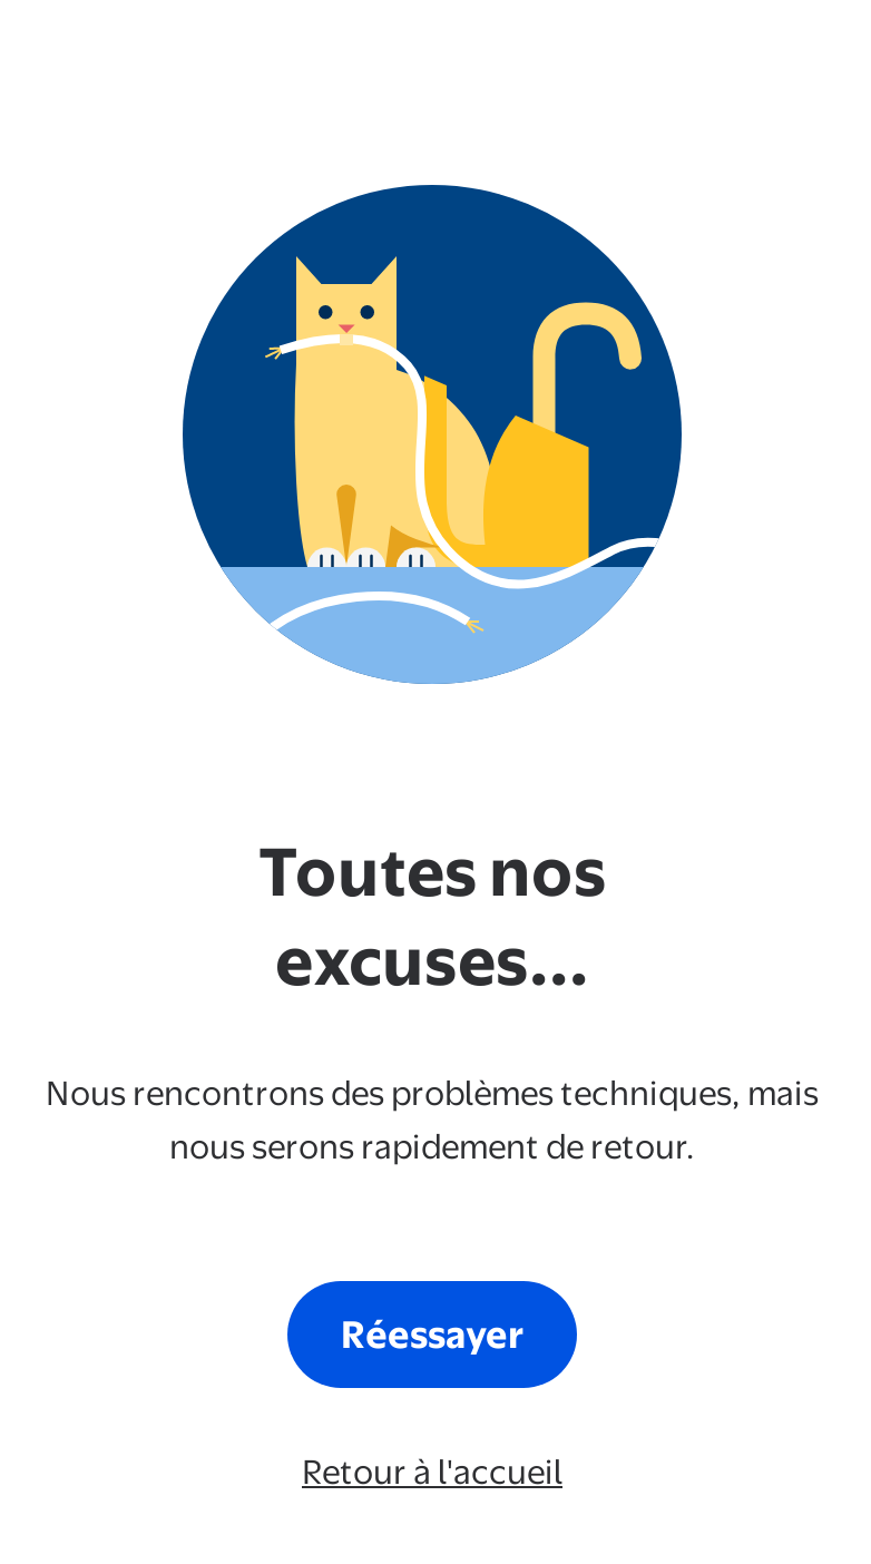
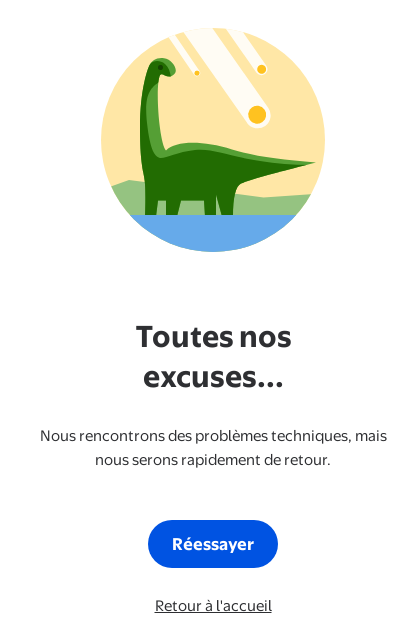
- [image]
+ [image]
